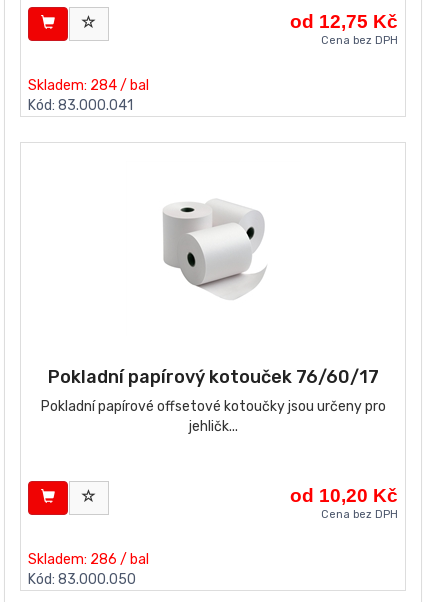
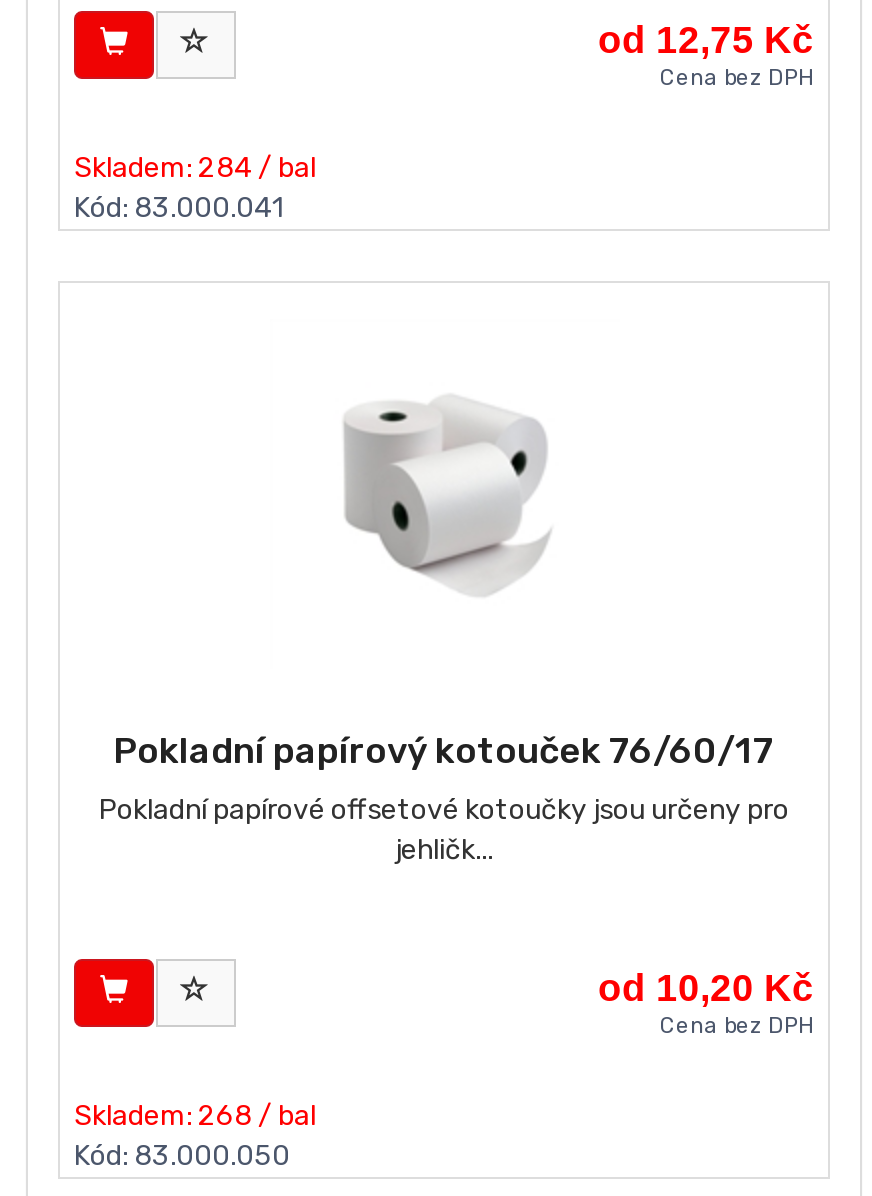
- Skladem: 286 / bal
+ Skladem: 268 / bal
